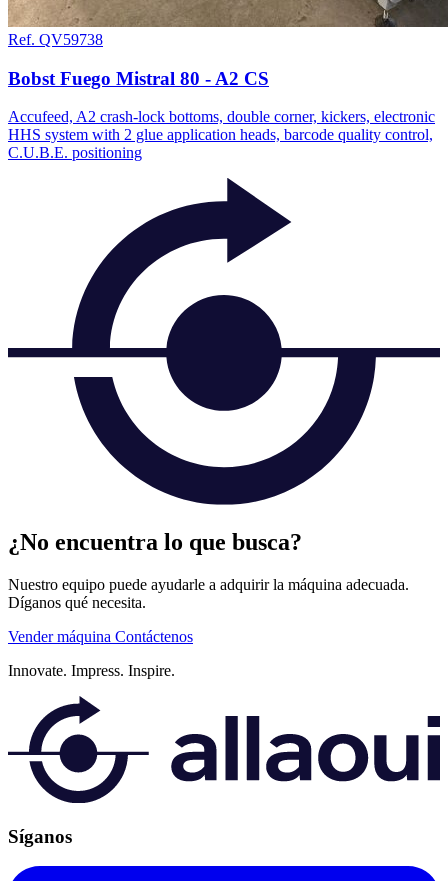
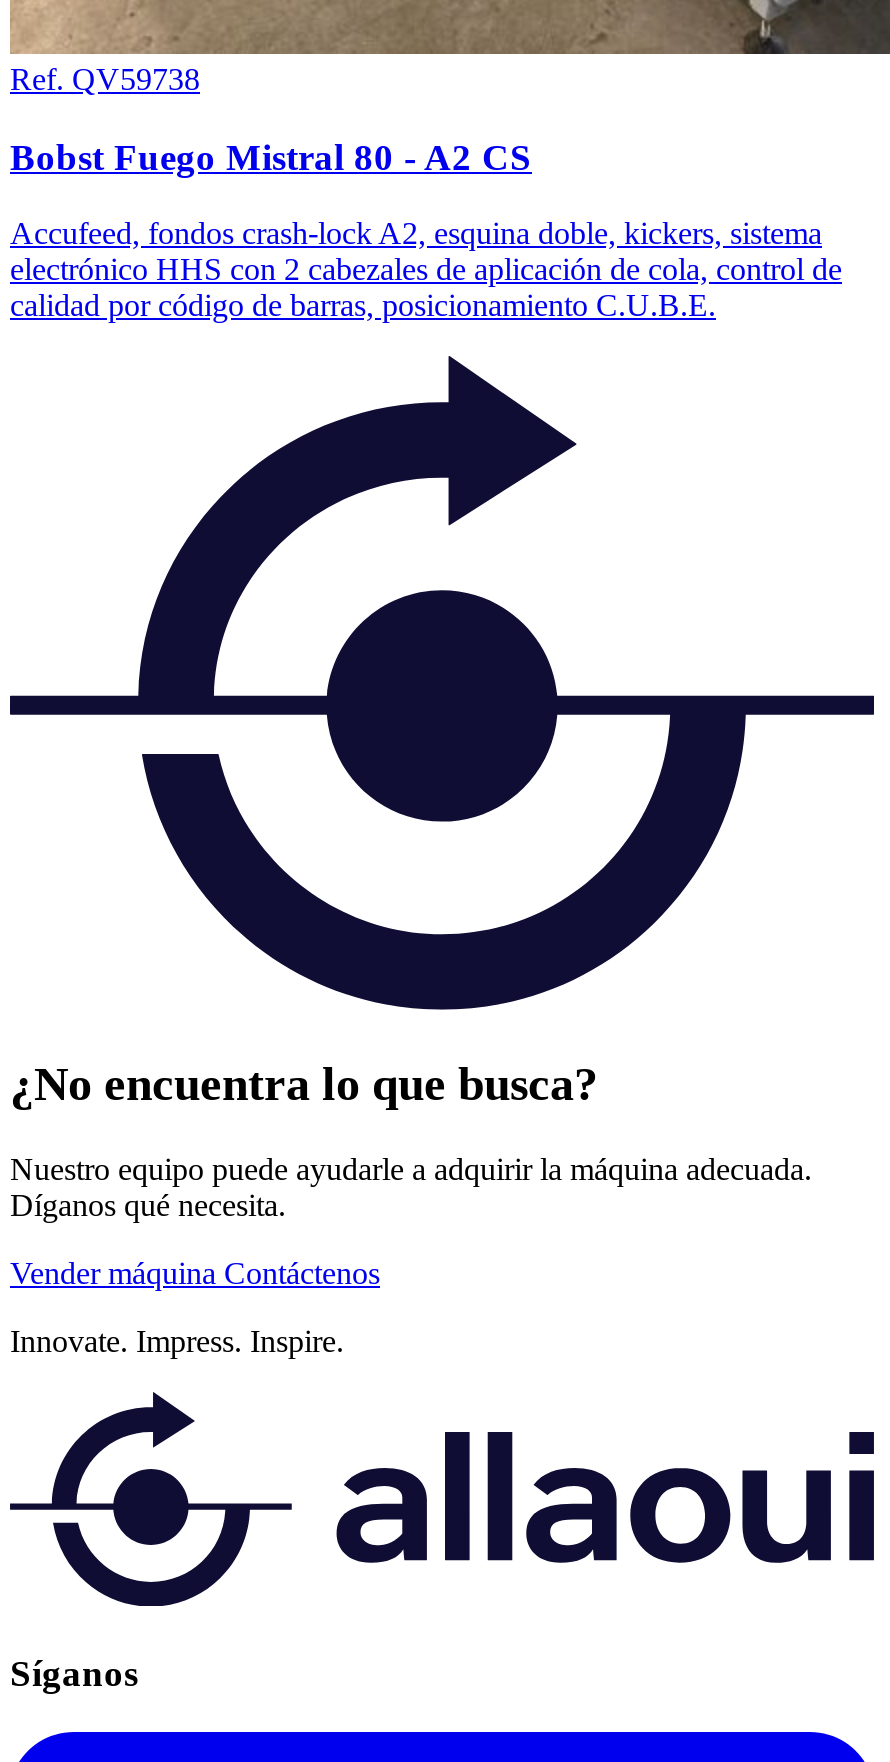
- Accufeed, A2 crash-lock bottoms, double corner, kickers, electronic
- HHS system with 2 glue application heads, barcode quality control,
- C.U.B.E. positioning
+ Accufeed, fondos crash-lock A2, esquina doble, kickers, sistema
+ electrónico HHS con 2 cabezales de aplicación de cola, control de
+ calidad por código de barras, posicionamiento C.U.B.E.
